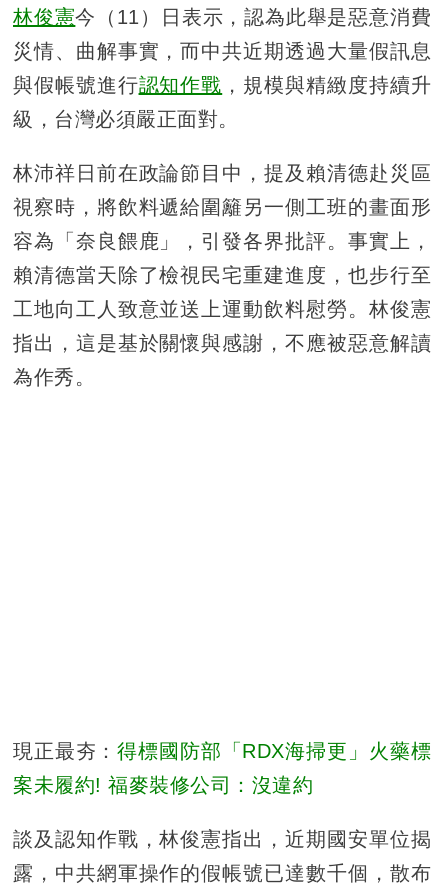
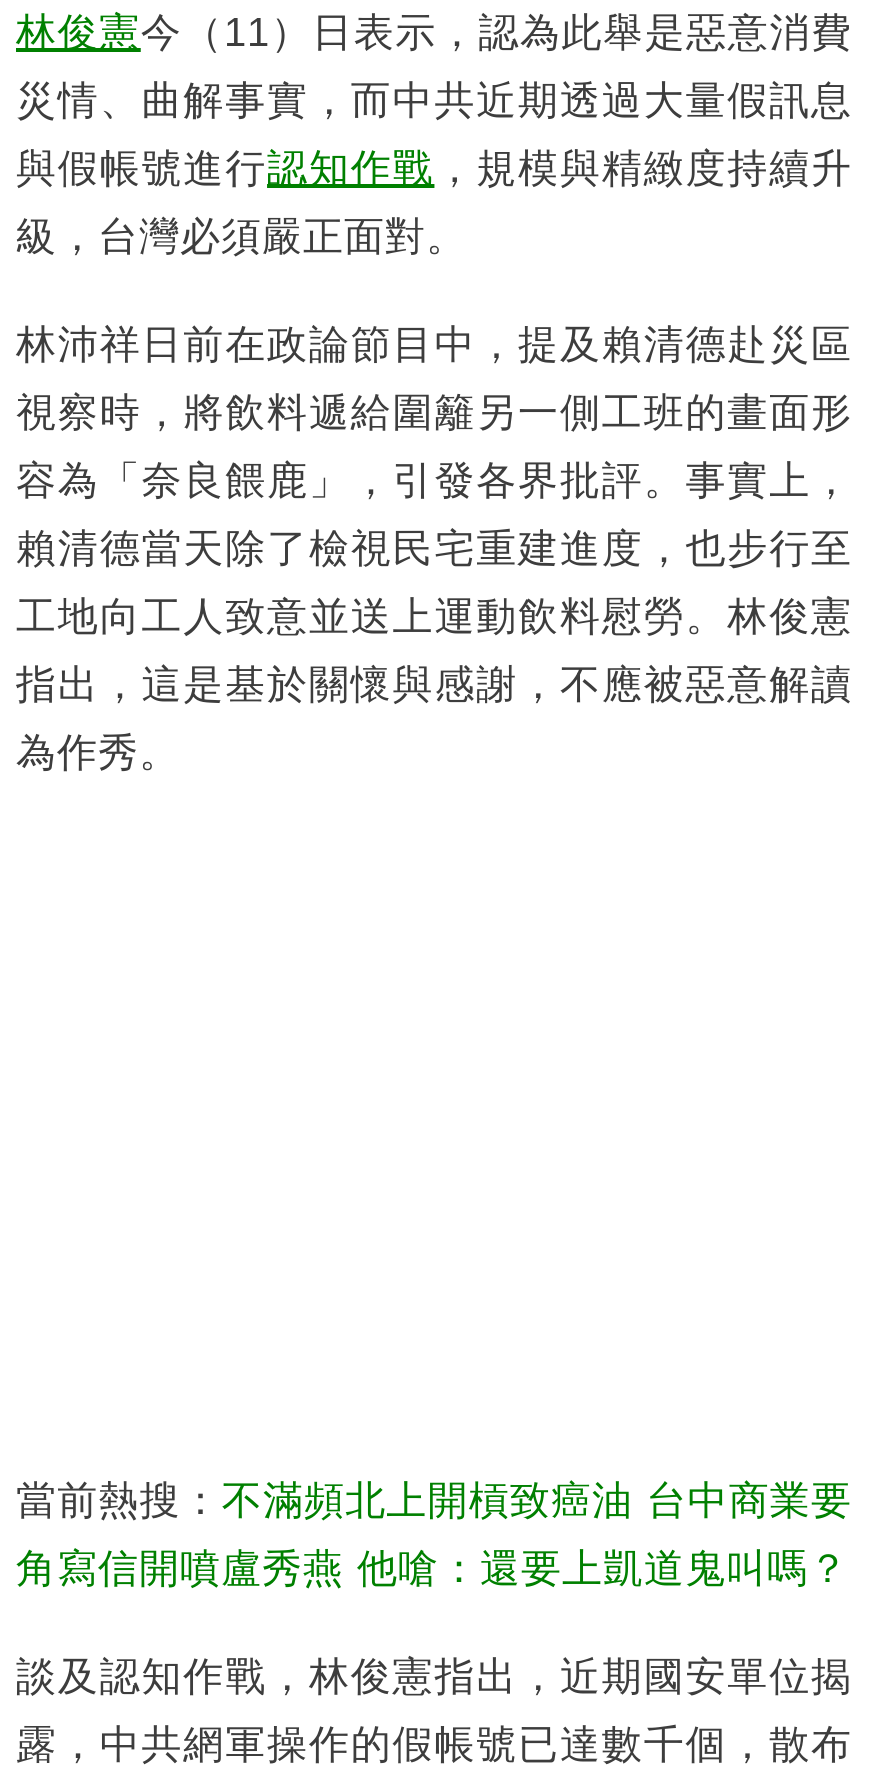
- 現正最夯：得標國防部「RDX海掃更」火藥標
+ 當前熱搜：不滿頻北上開槓致癌油 台中商業要

- 案未履約! 福麥裝修公司：沒違約
+ 角寫信開噴盧秀燕 他嗆：還要上凱道鬼叫嗎？
